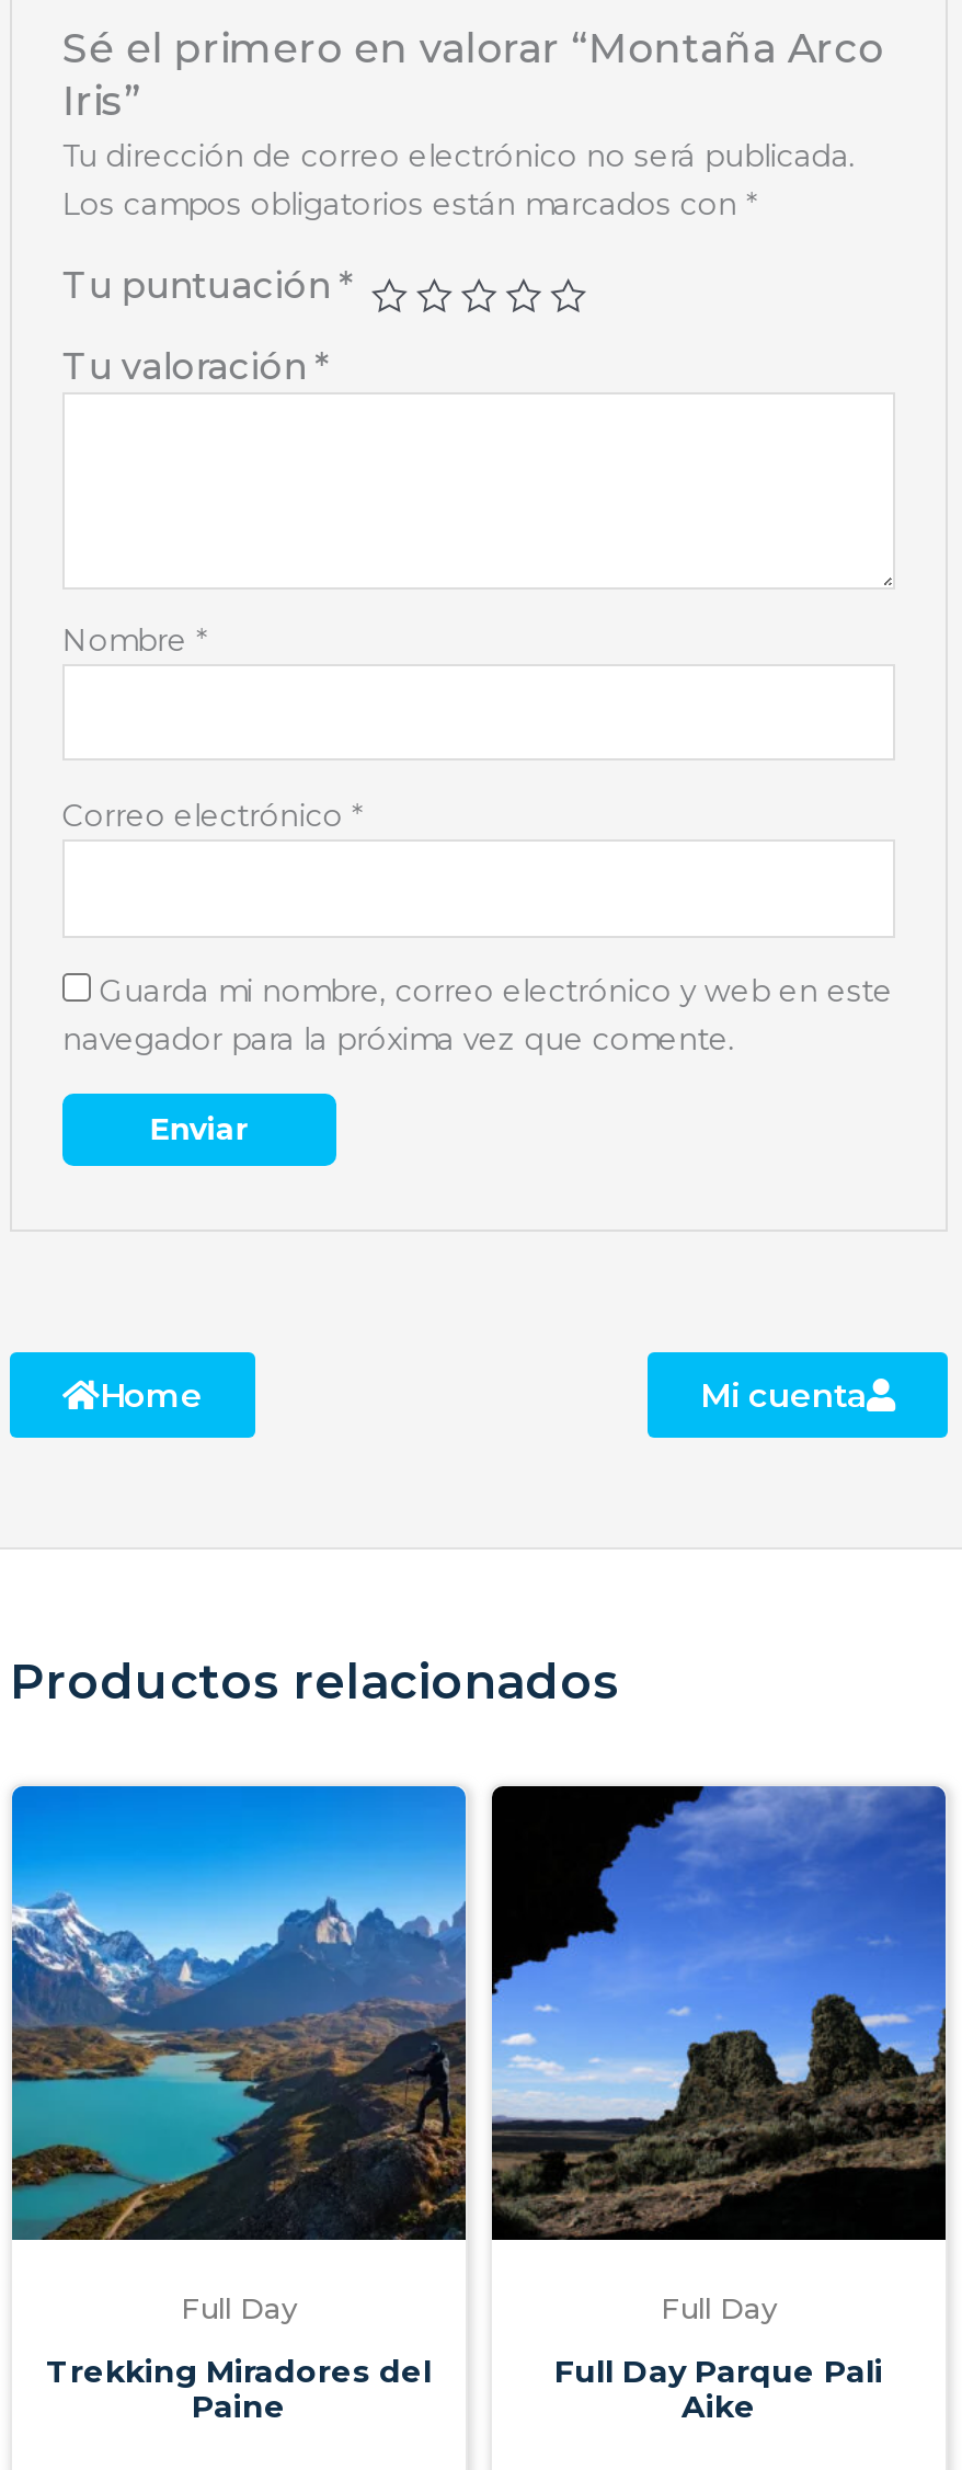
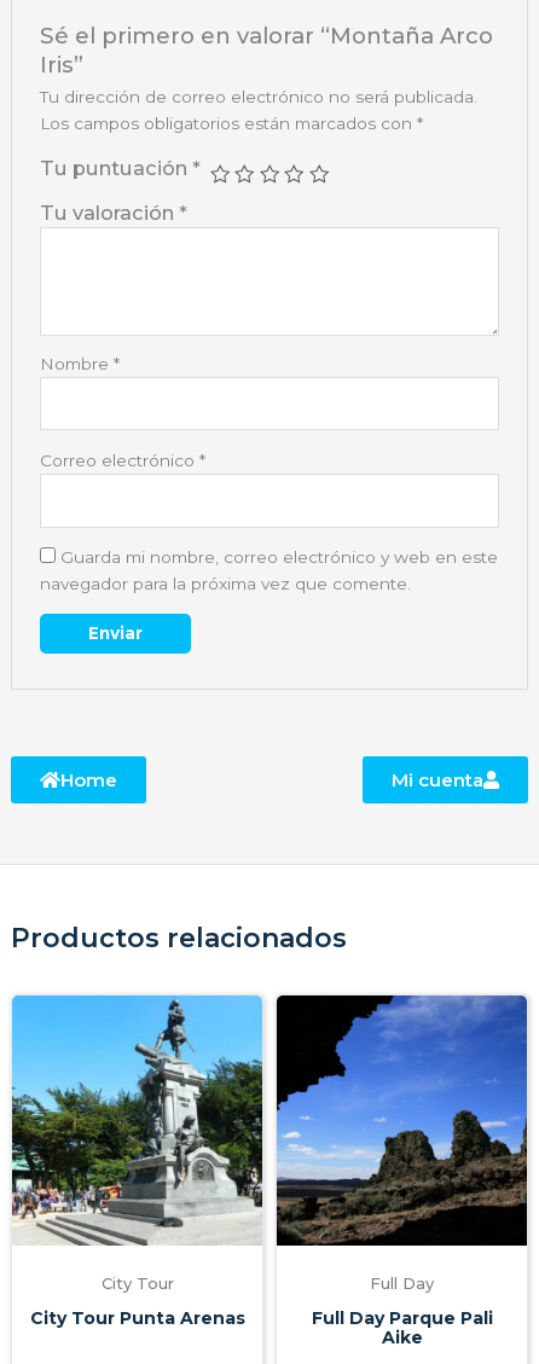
- [image]
- Full Day
+ [image]
+ City Tour

- Trekking Miradores del
- Paine
+ City Tour Punta Arenas
